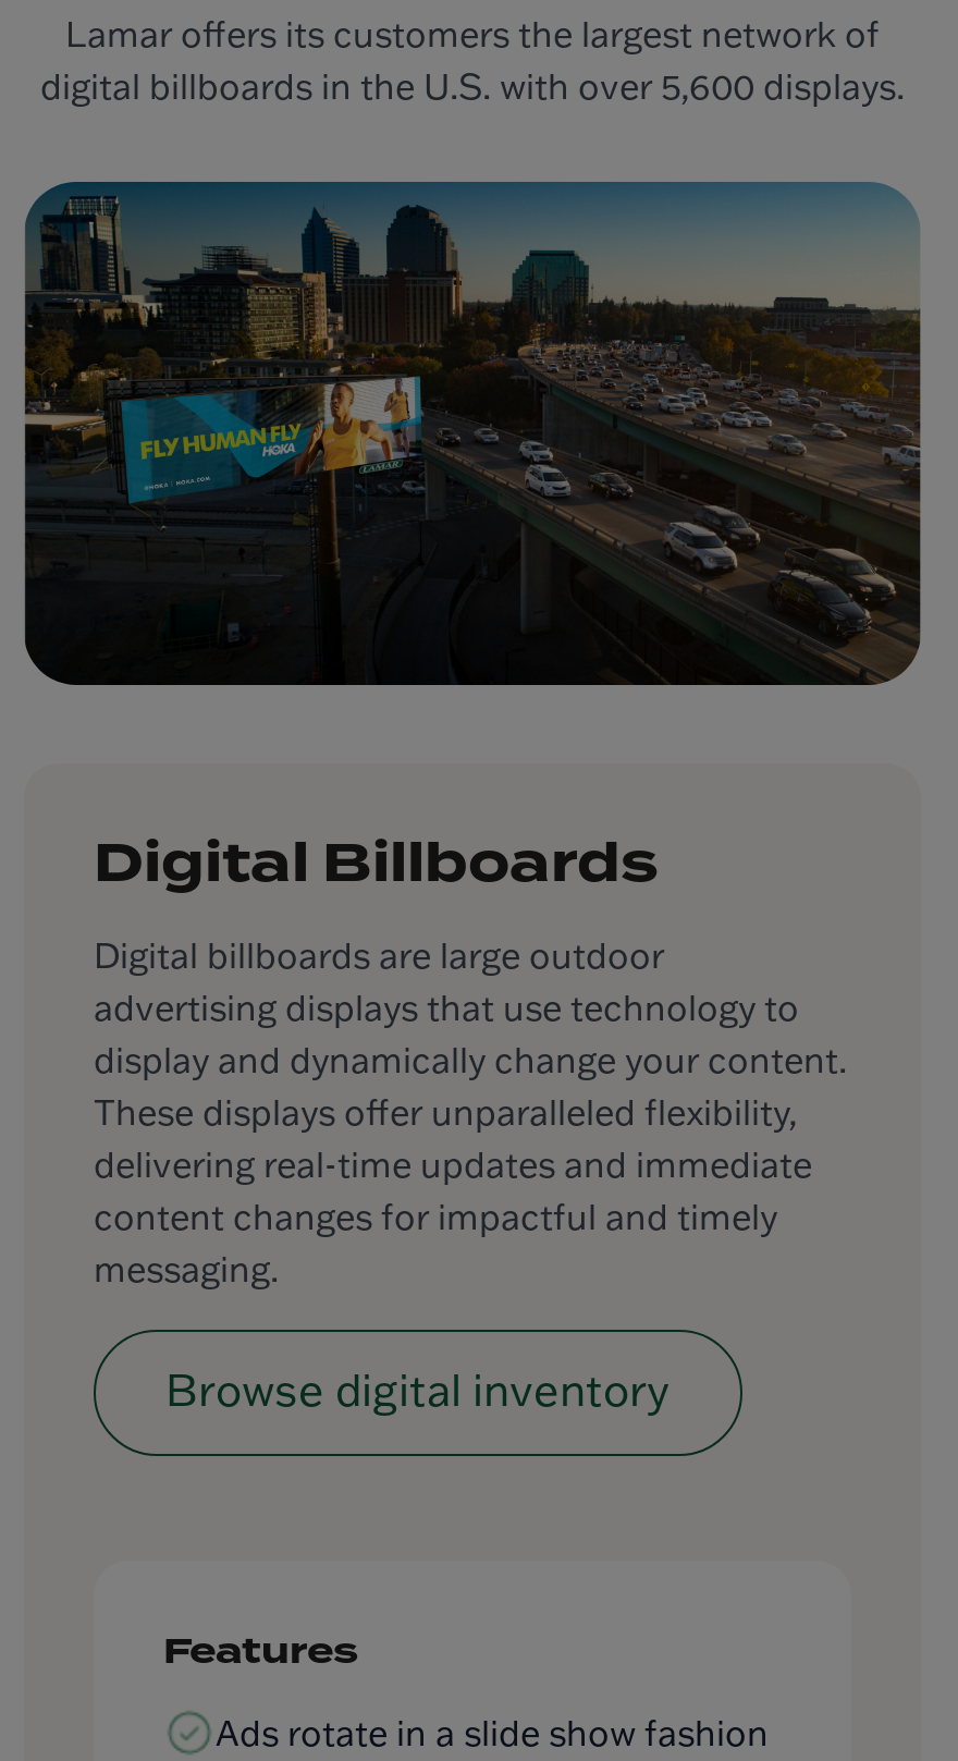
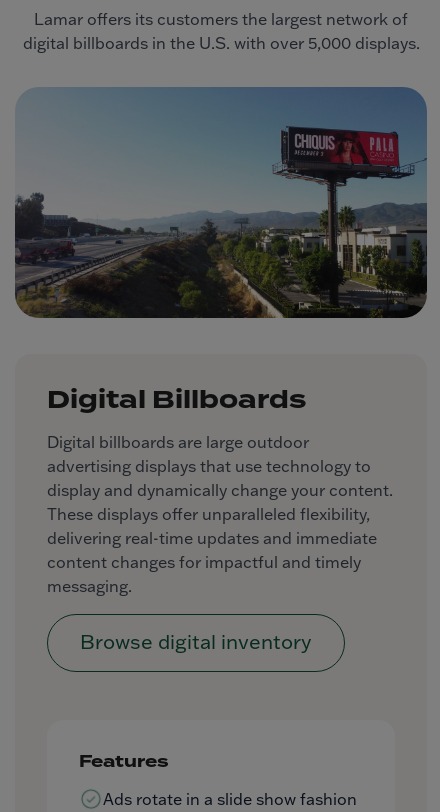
- digital billboards in the U.S. with over 5,600 displays.
+ digital billboards in the U.S. with over 5,000 displays.

- [image]
+ [image]
